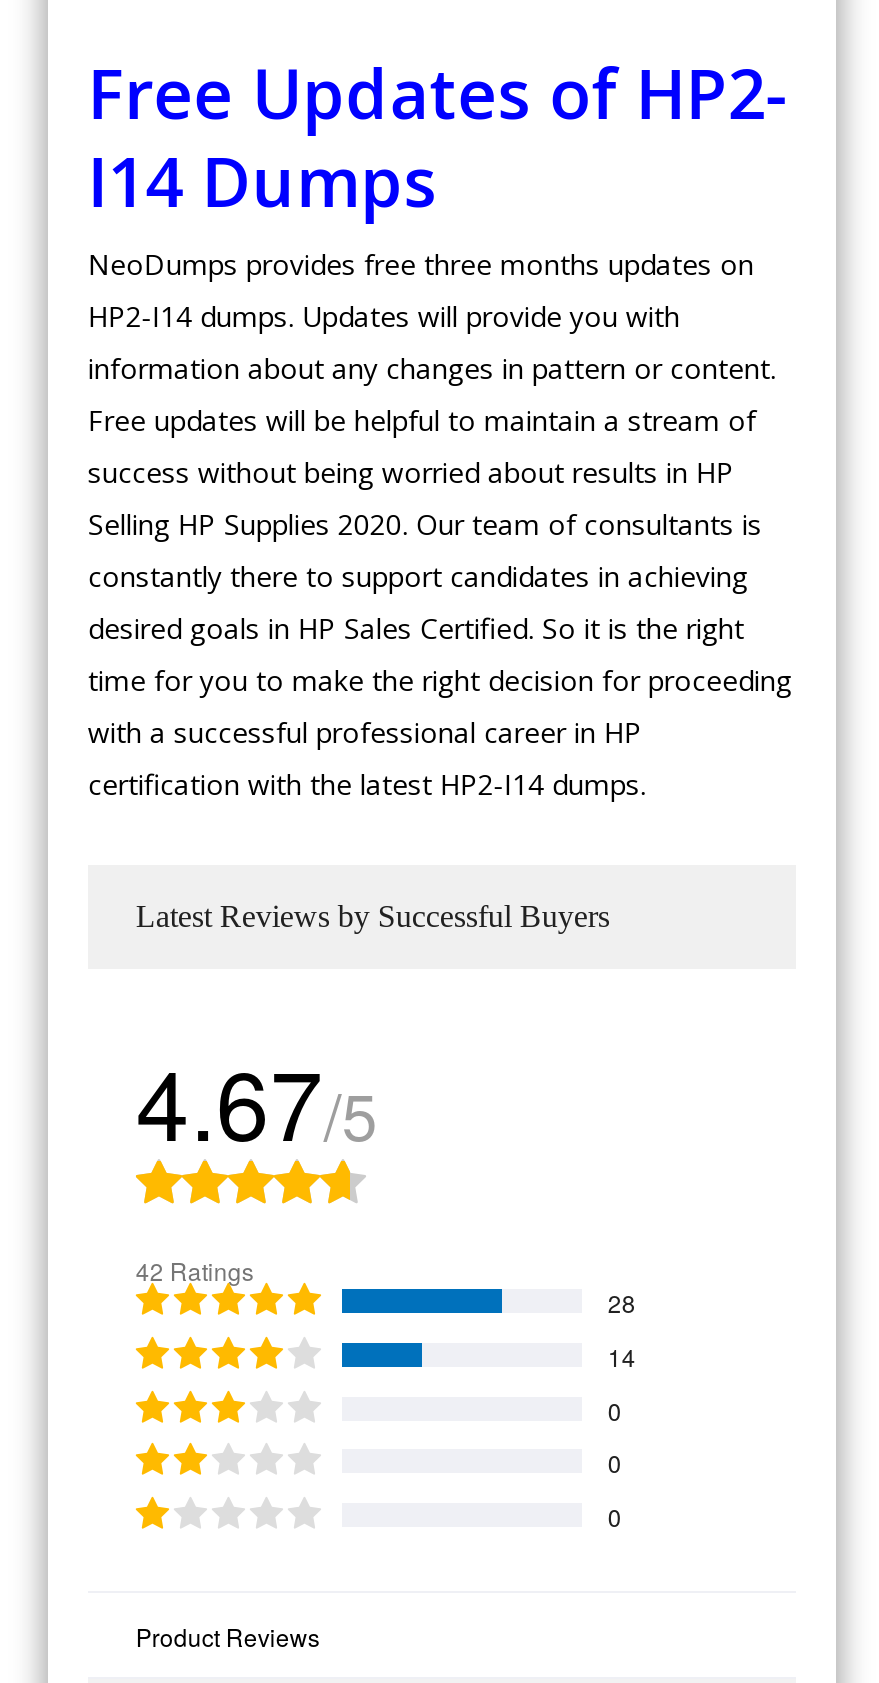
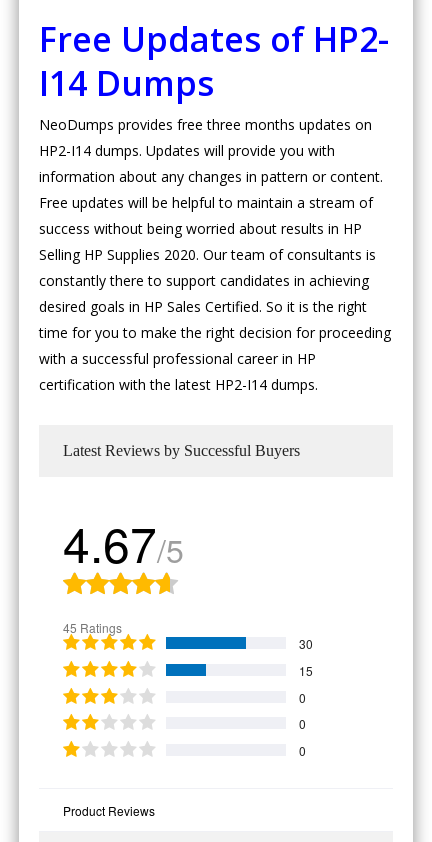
- 42 Ratings
+ 45 Ratings

- 28
+ 30

- 14
+ 15
